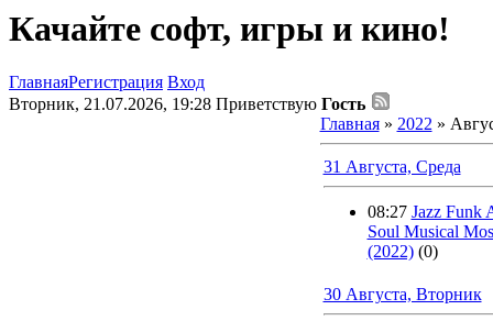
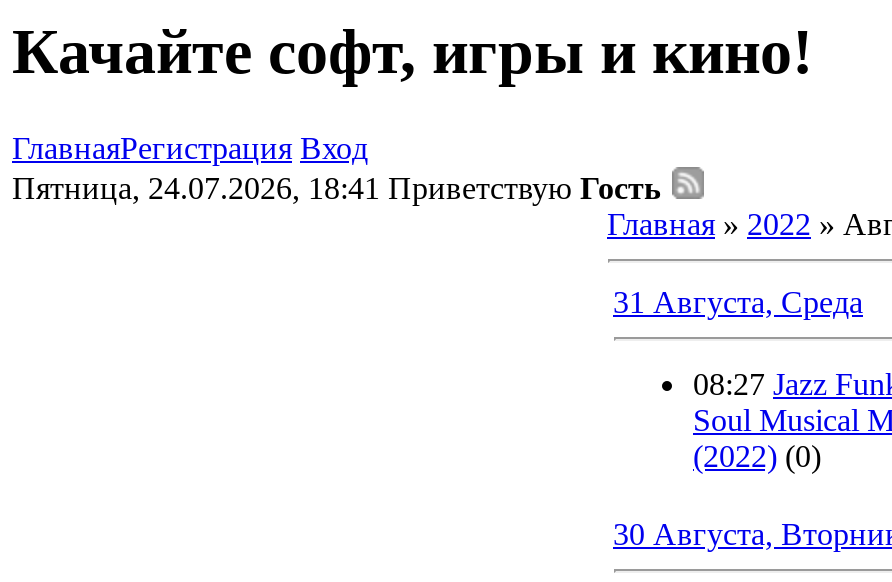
- Вторник, 21.07.2026, 19:28 Приветствую Гость
+ Пятница, 24.07.2026, 18:41 Приветствую Гость
